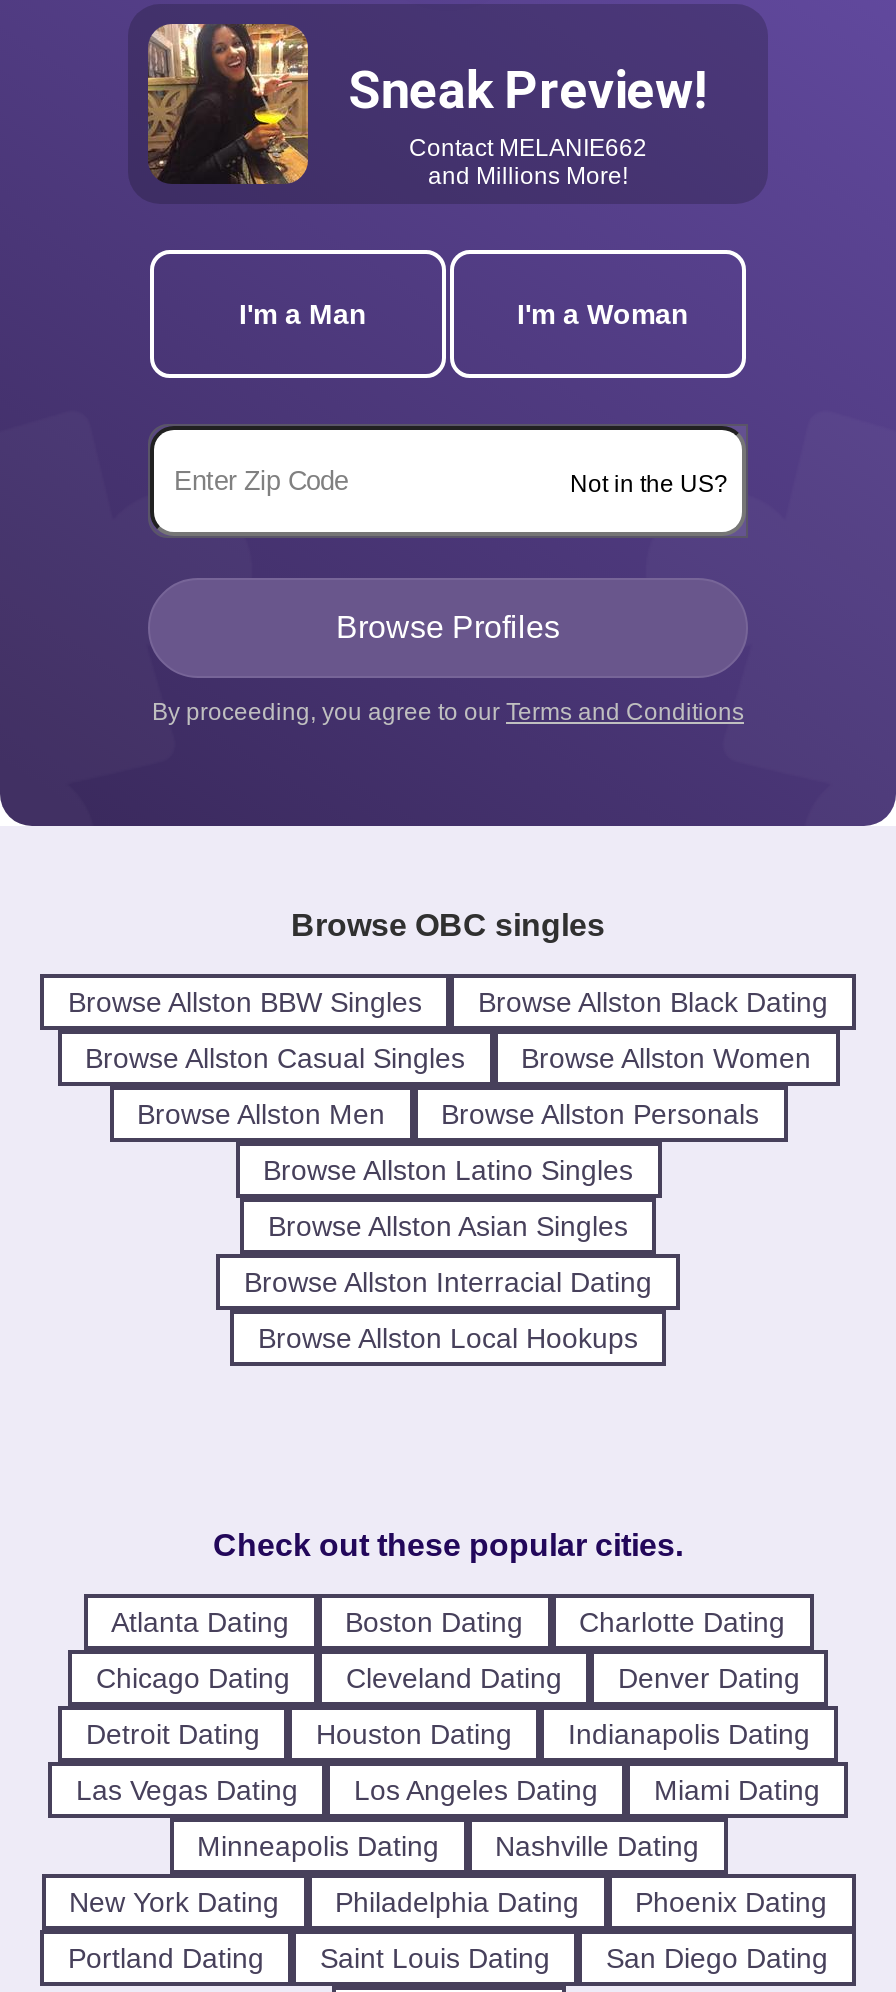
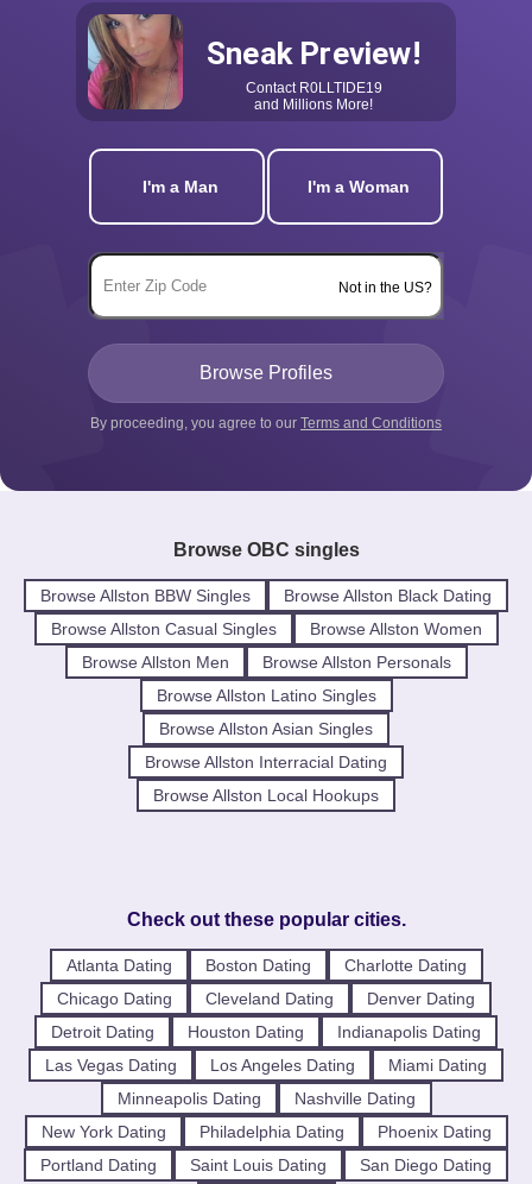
- [image]
+ [image]

- Contact MELANIE662
+ Contact R0LLTIDE19
